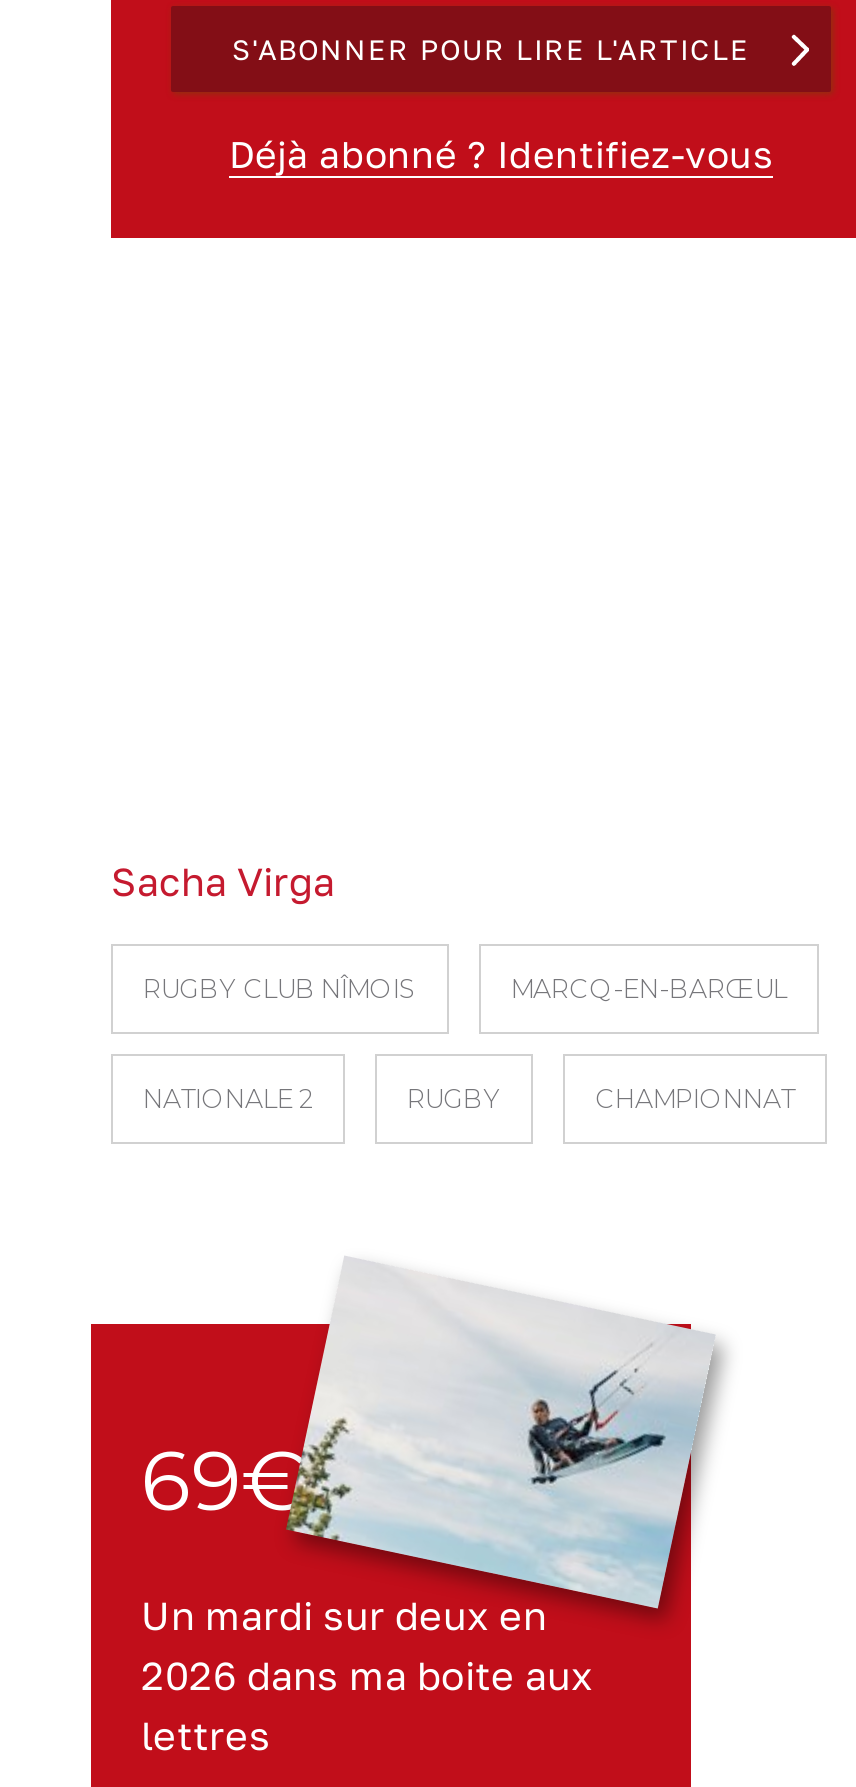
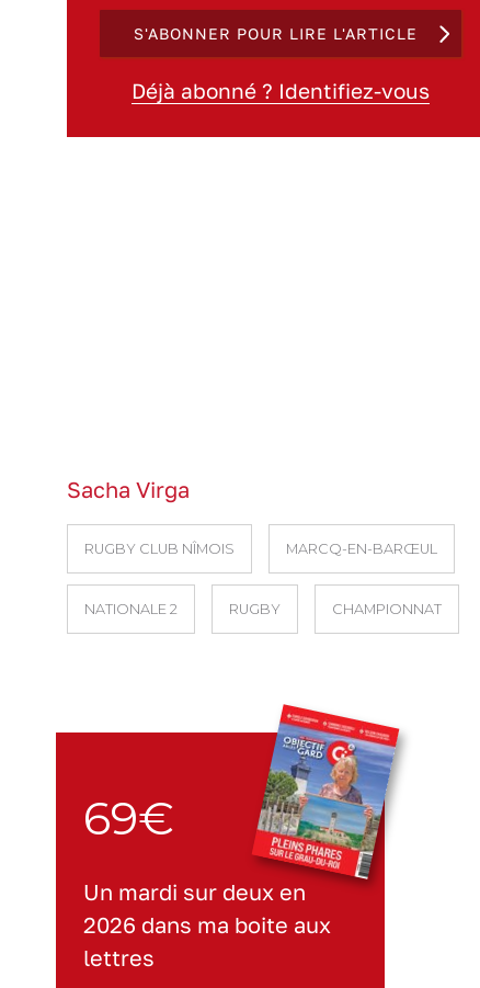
- [image]
+ [image]
